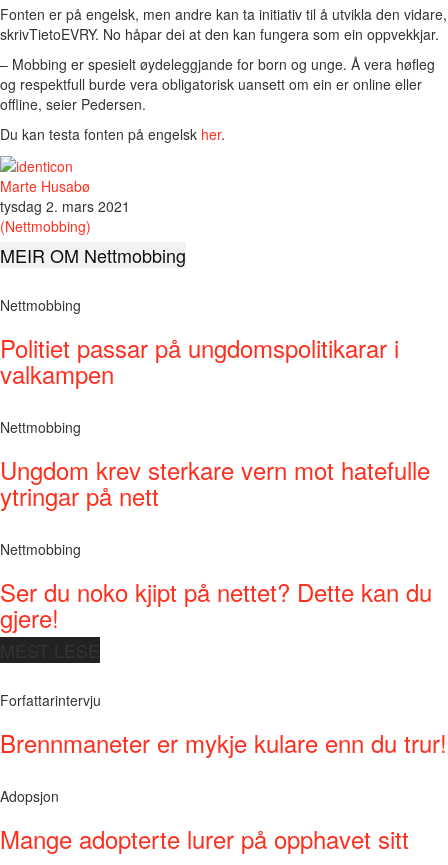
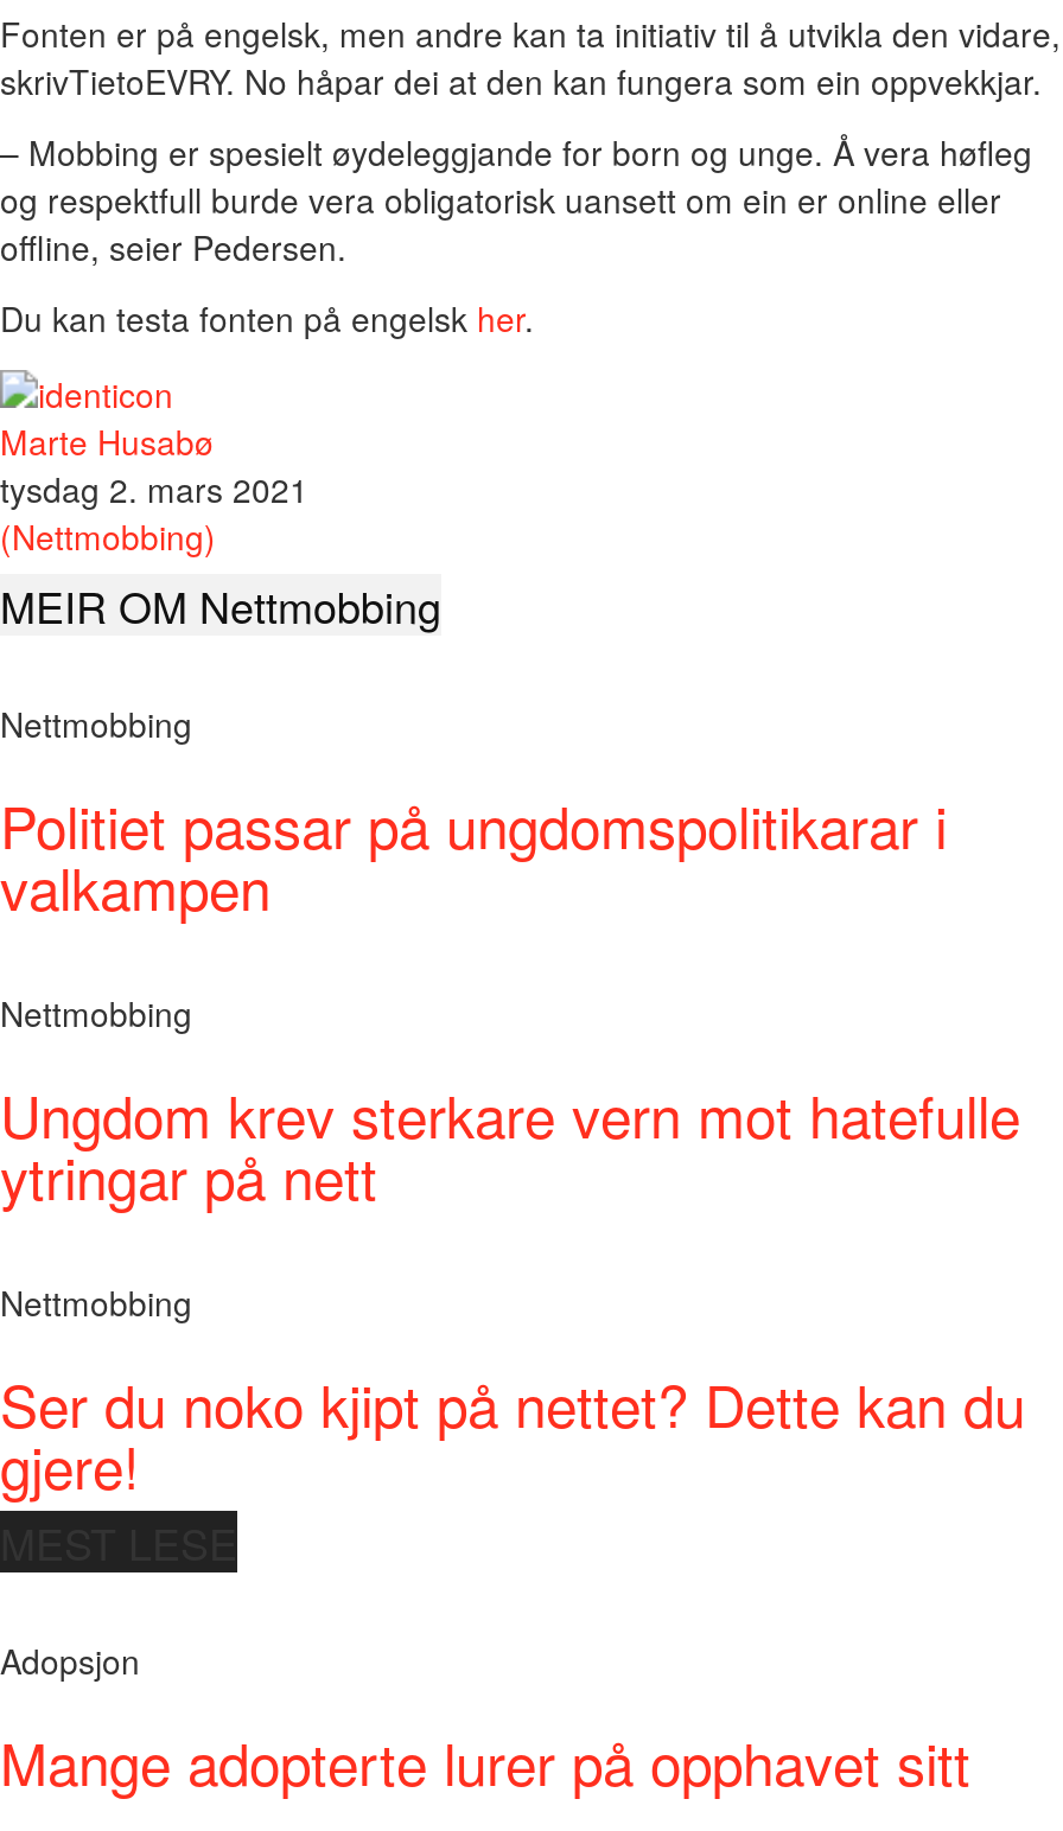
- Forfattarintervju
- Brennmaneter er mykje kulare enn du trur!
